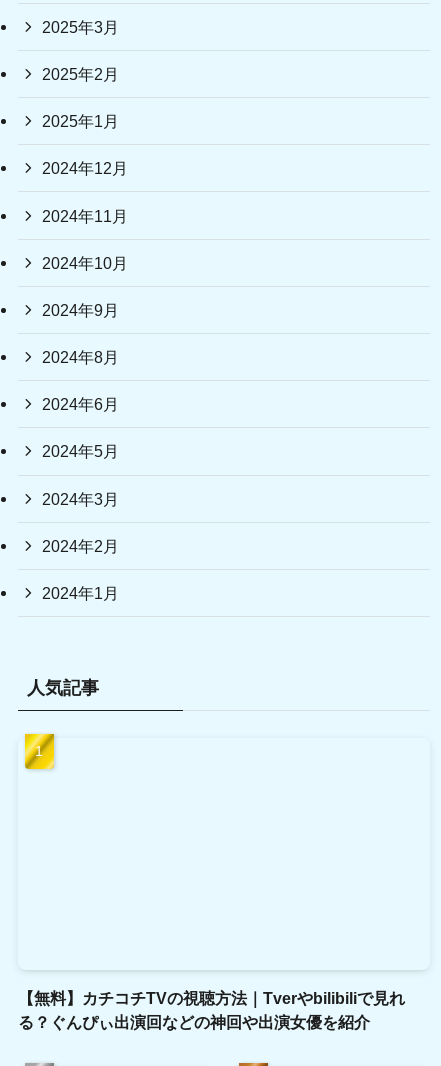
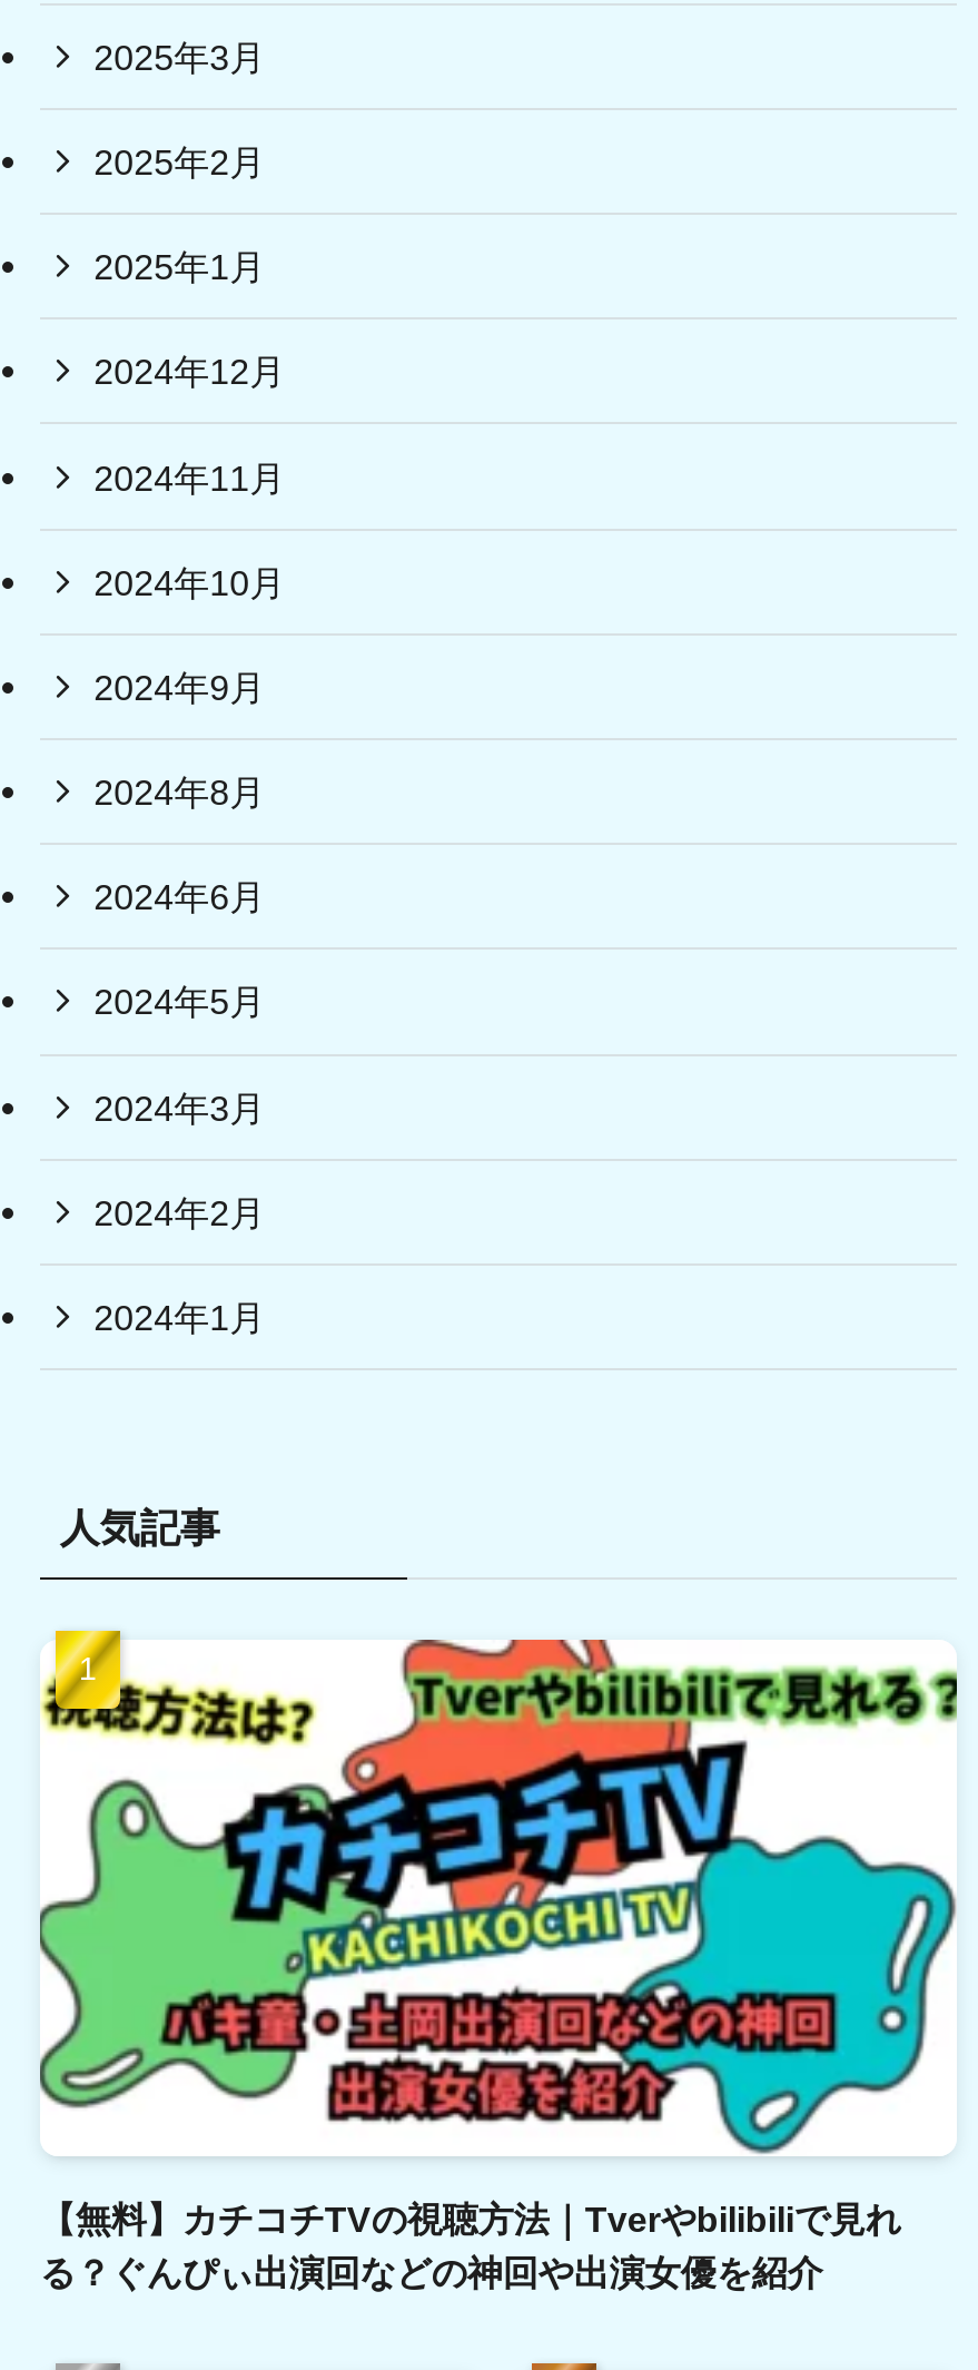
+ [image]
